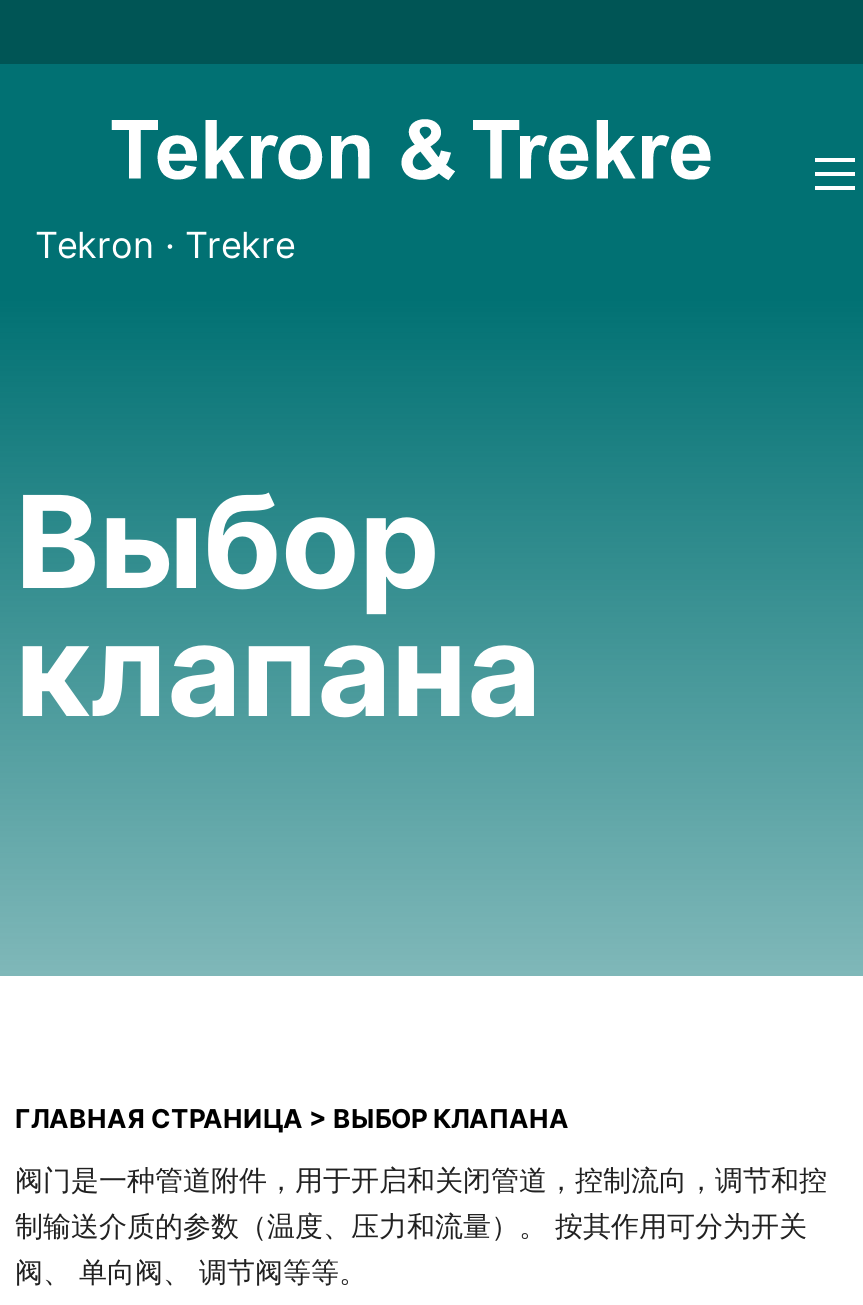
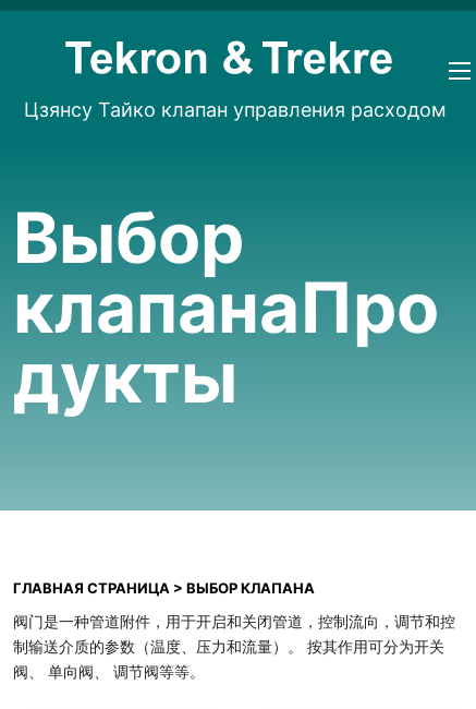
- Tekron · Trekre
+ Цзянсу Тайко клапан управления расходом

moved up: Выбор

- клапана
+ клапанаПро
+ дукты
